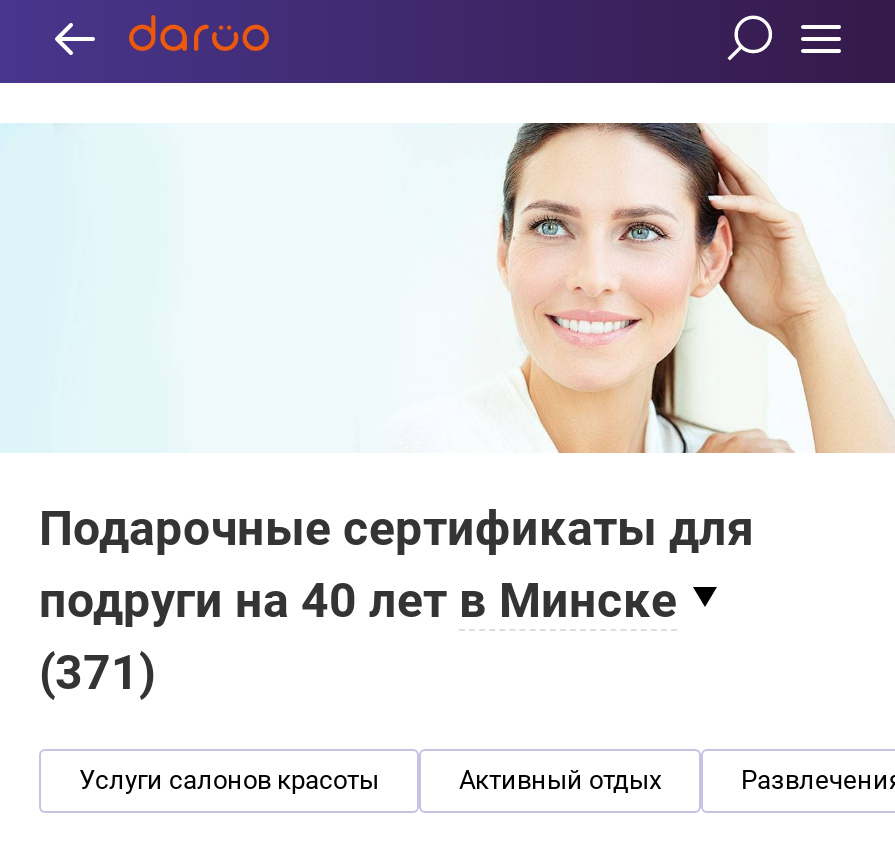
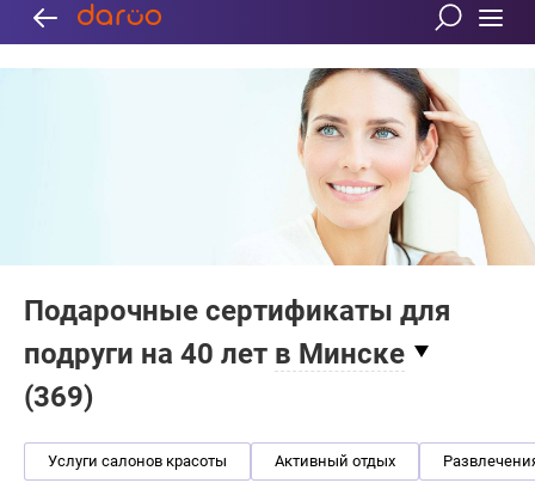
- (371)
+ (369)
